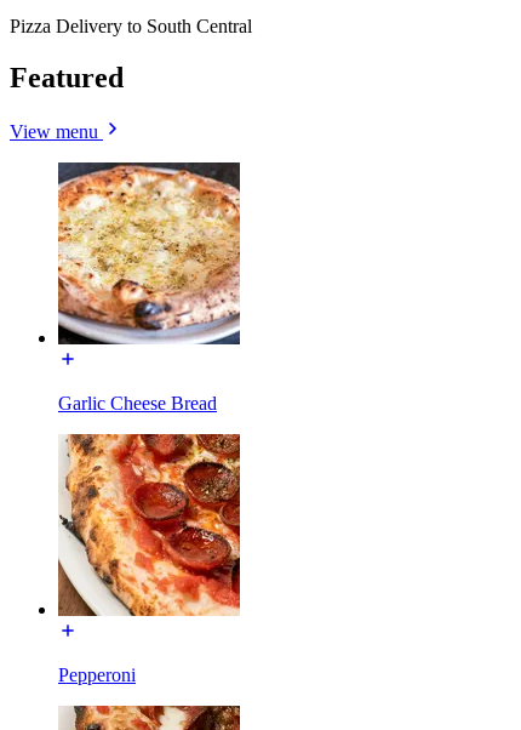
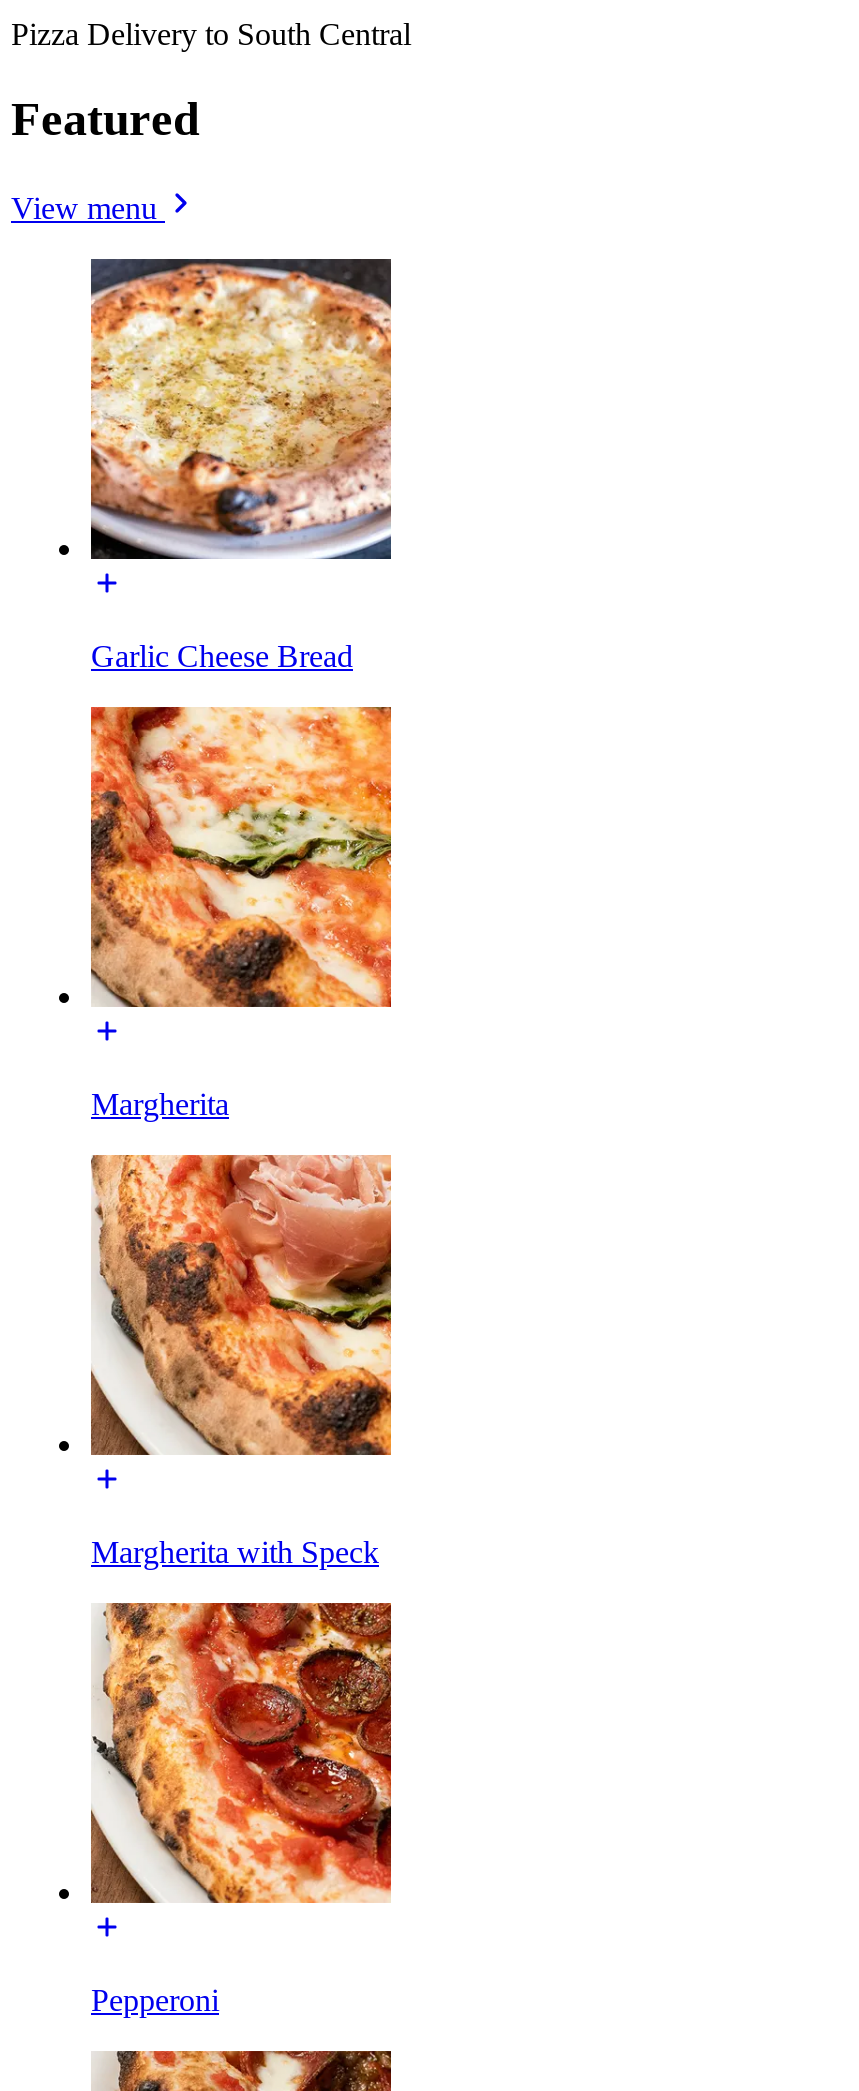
+ [image]
+ Margherita

+ [image]
+ Margherita with Speck
